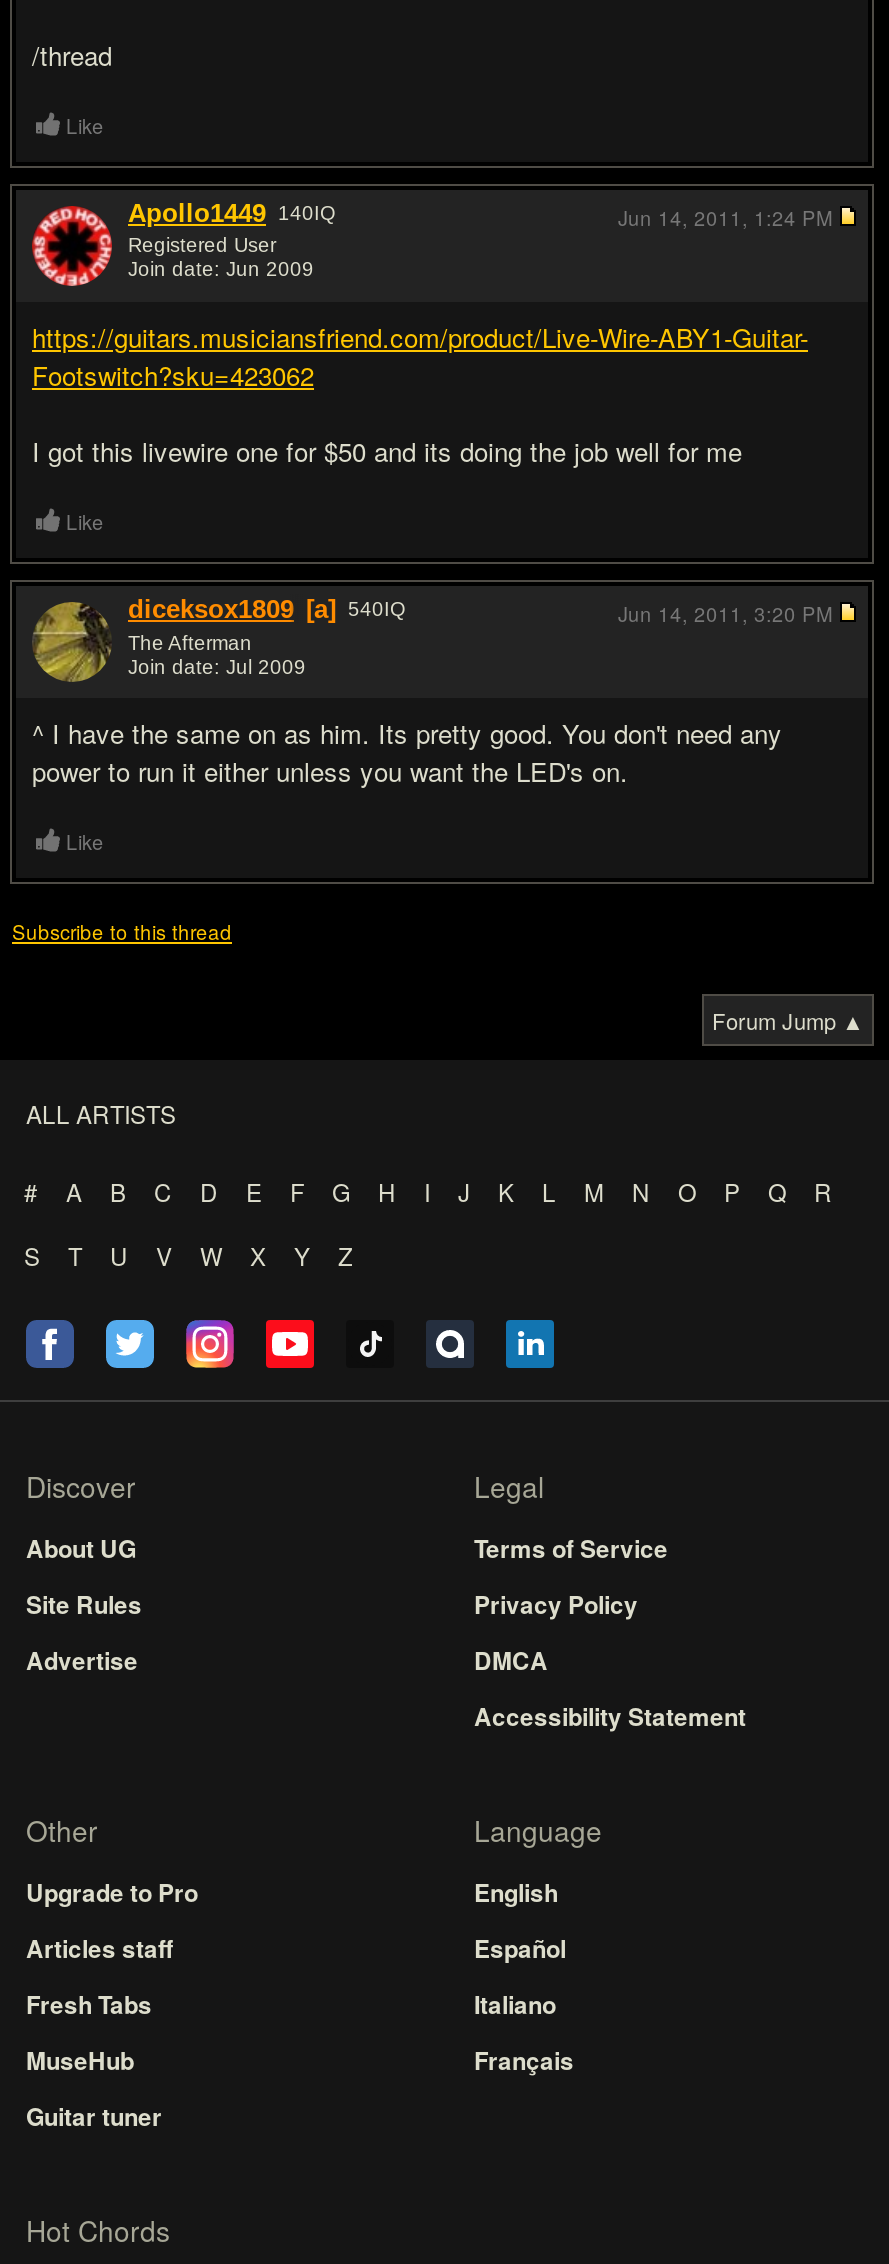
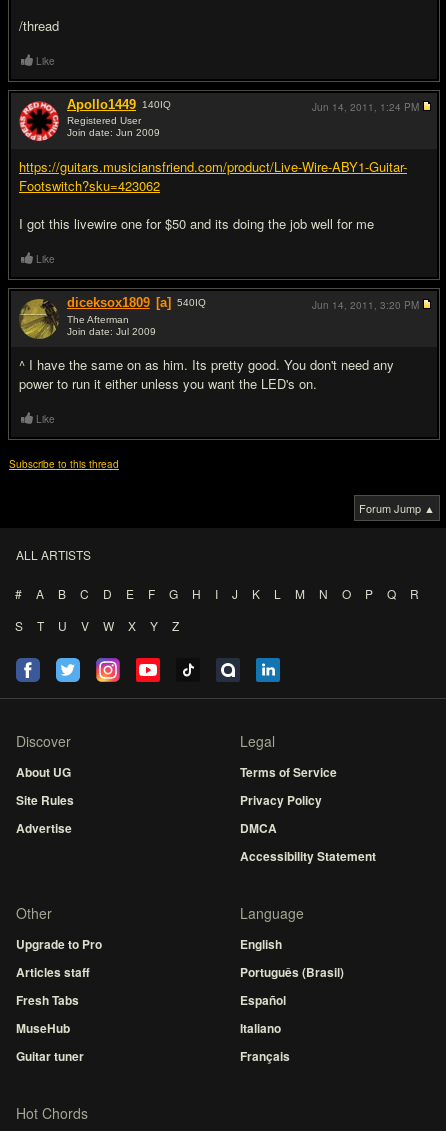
moved down: Español | Italiano | Français

+ Português (Brasil)
